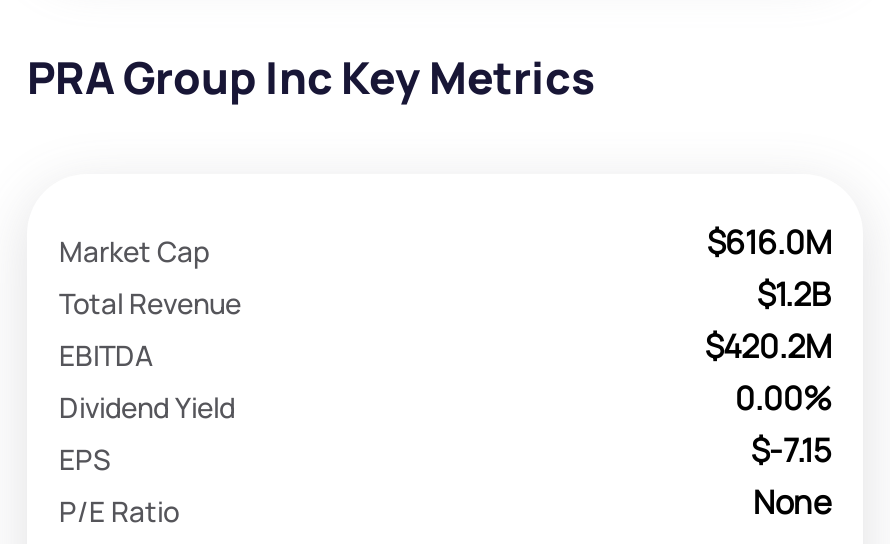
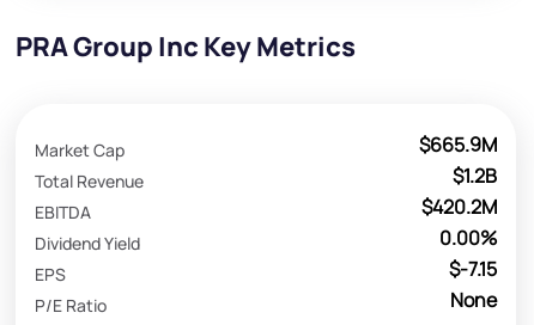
- $616.0M
+ $665.9M
